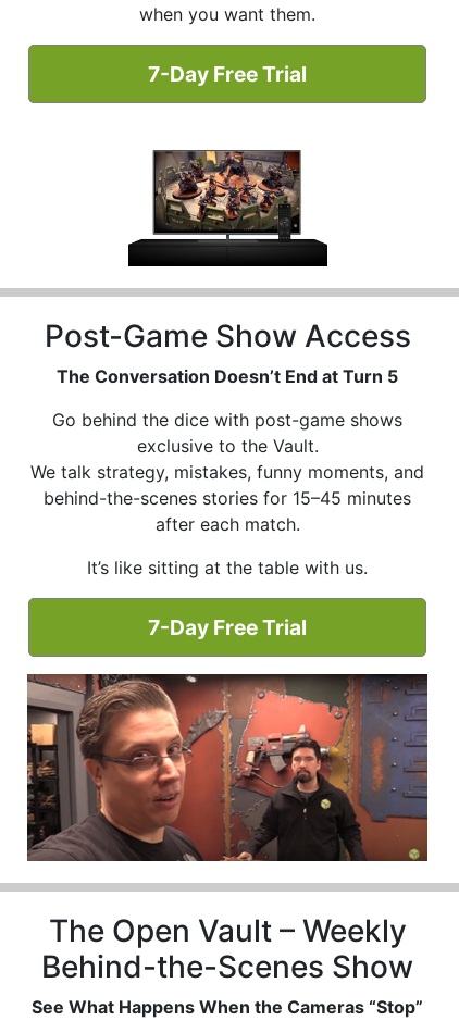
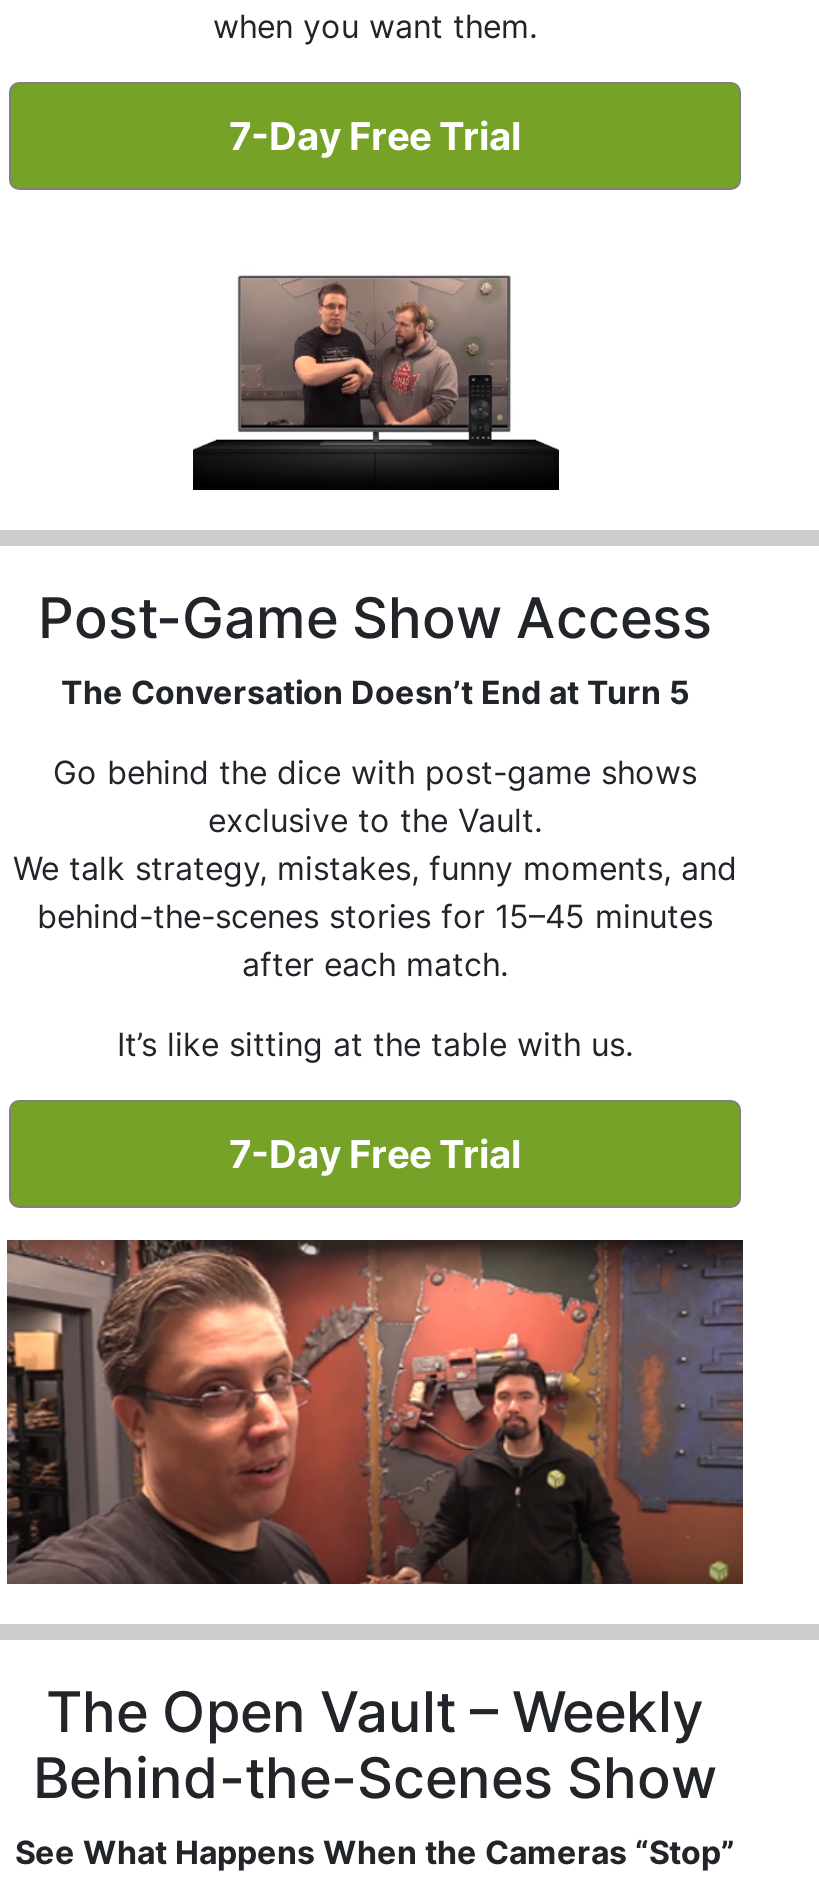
- [image]
+ [image]
